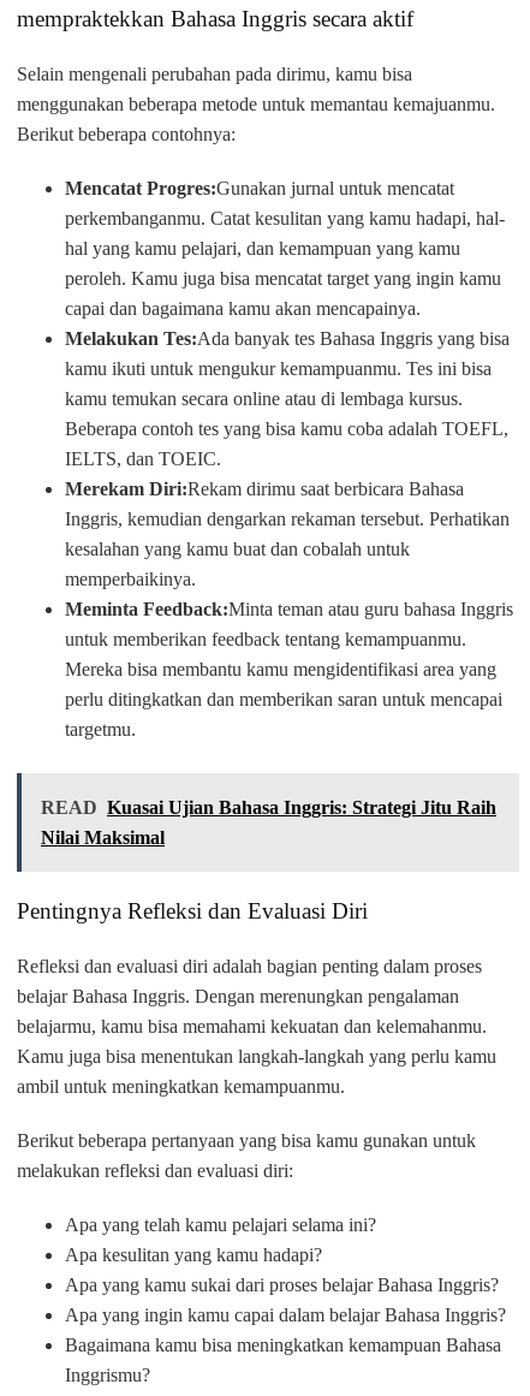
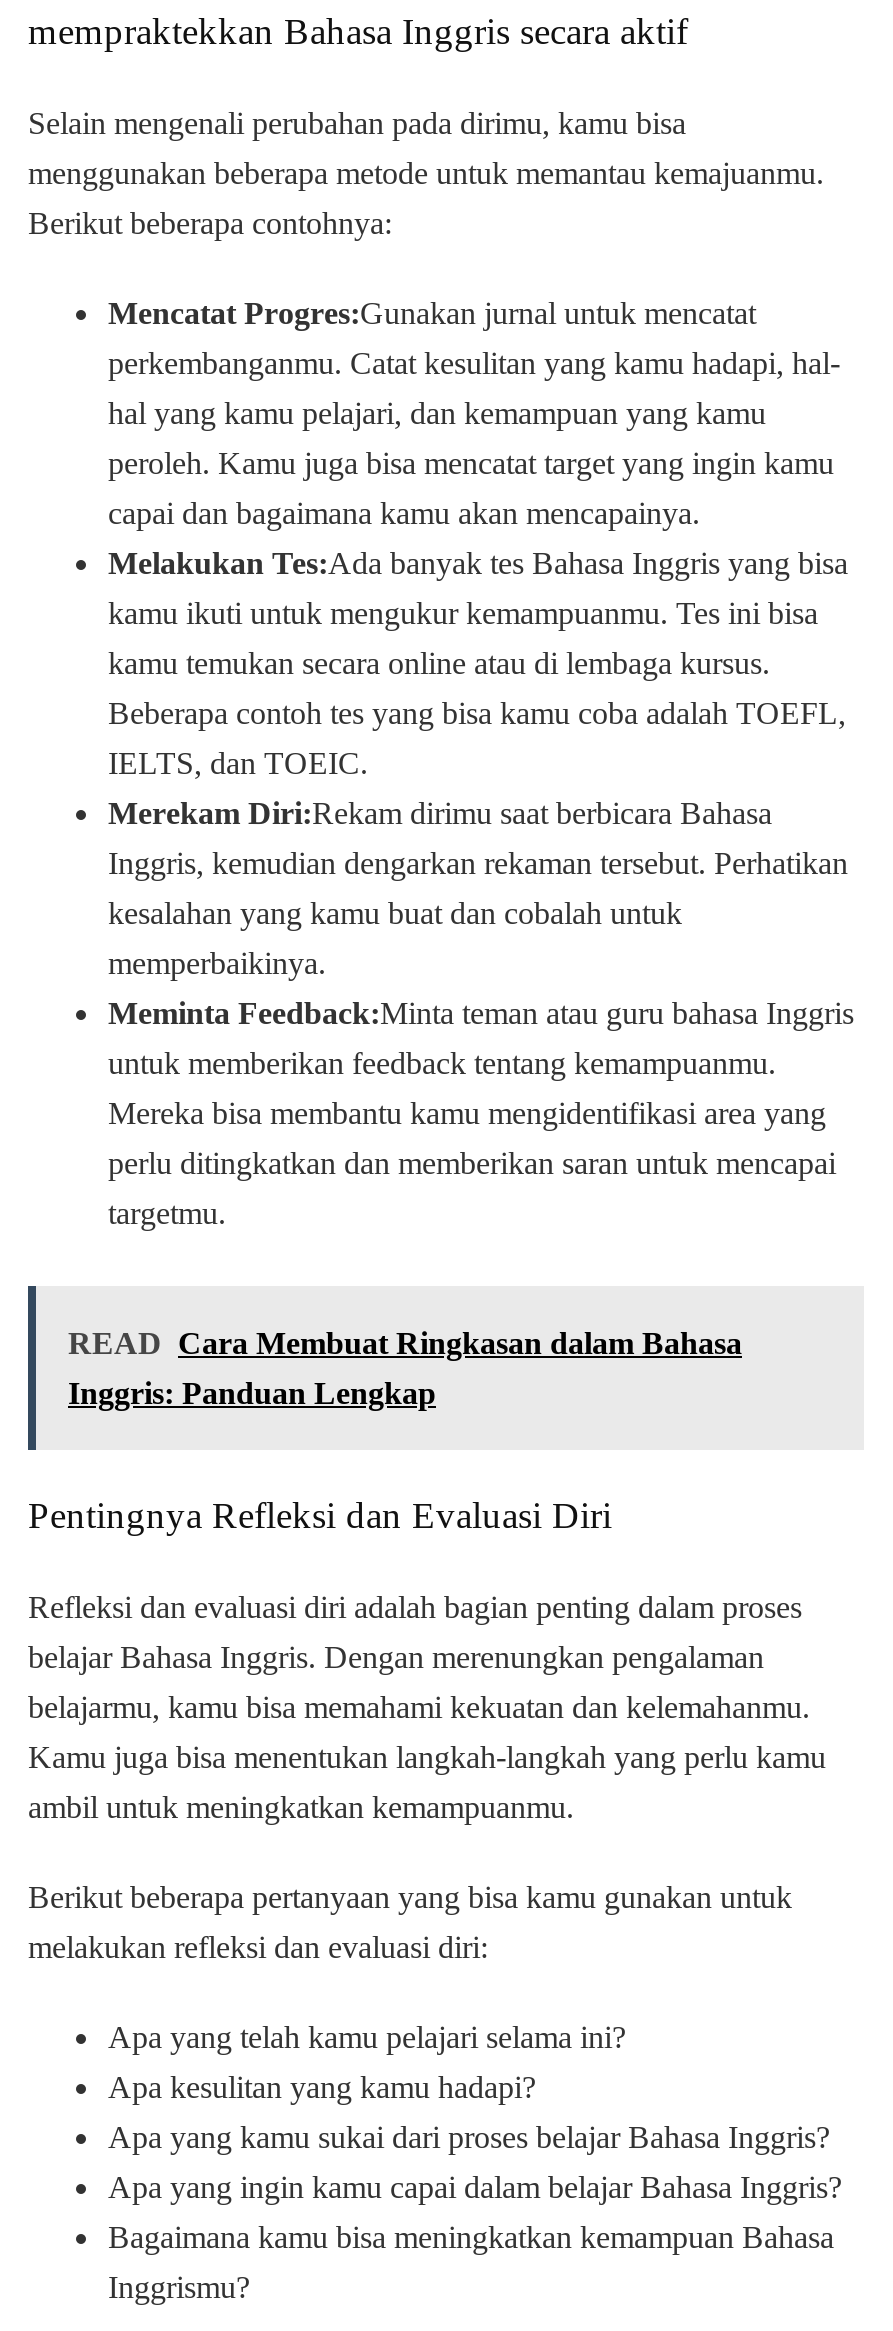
- READ Kuasai Ujian Bahasa Inggris: Strategi Jitu Raih
+ READ Cara Membuat Ringkasan dalam Bahasa

- Nilai Maksimal
+ Inggris: Panduan Lengkap
